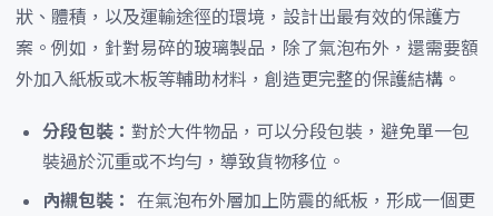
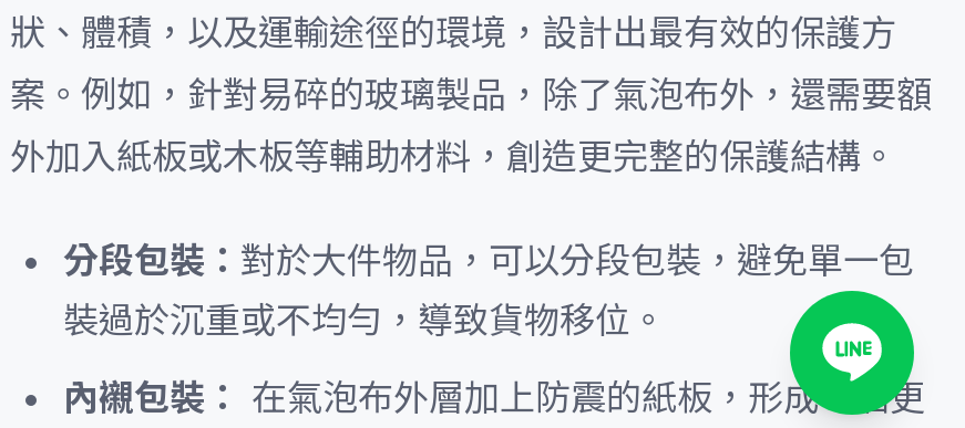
+ [image]
